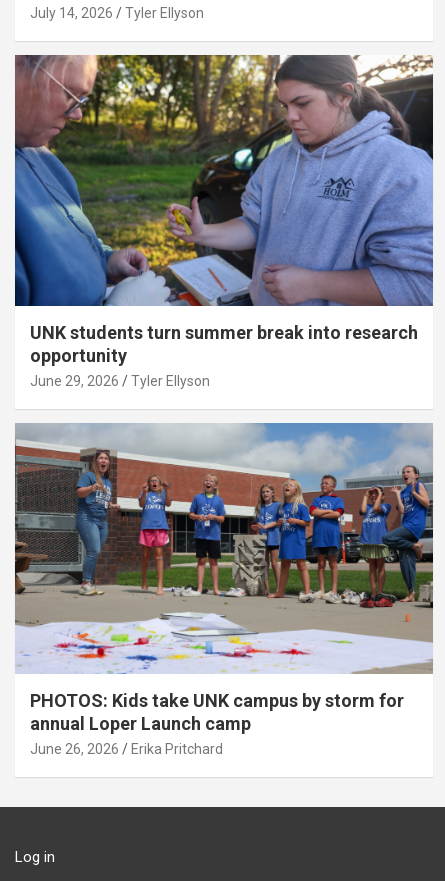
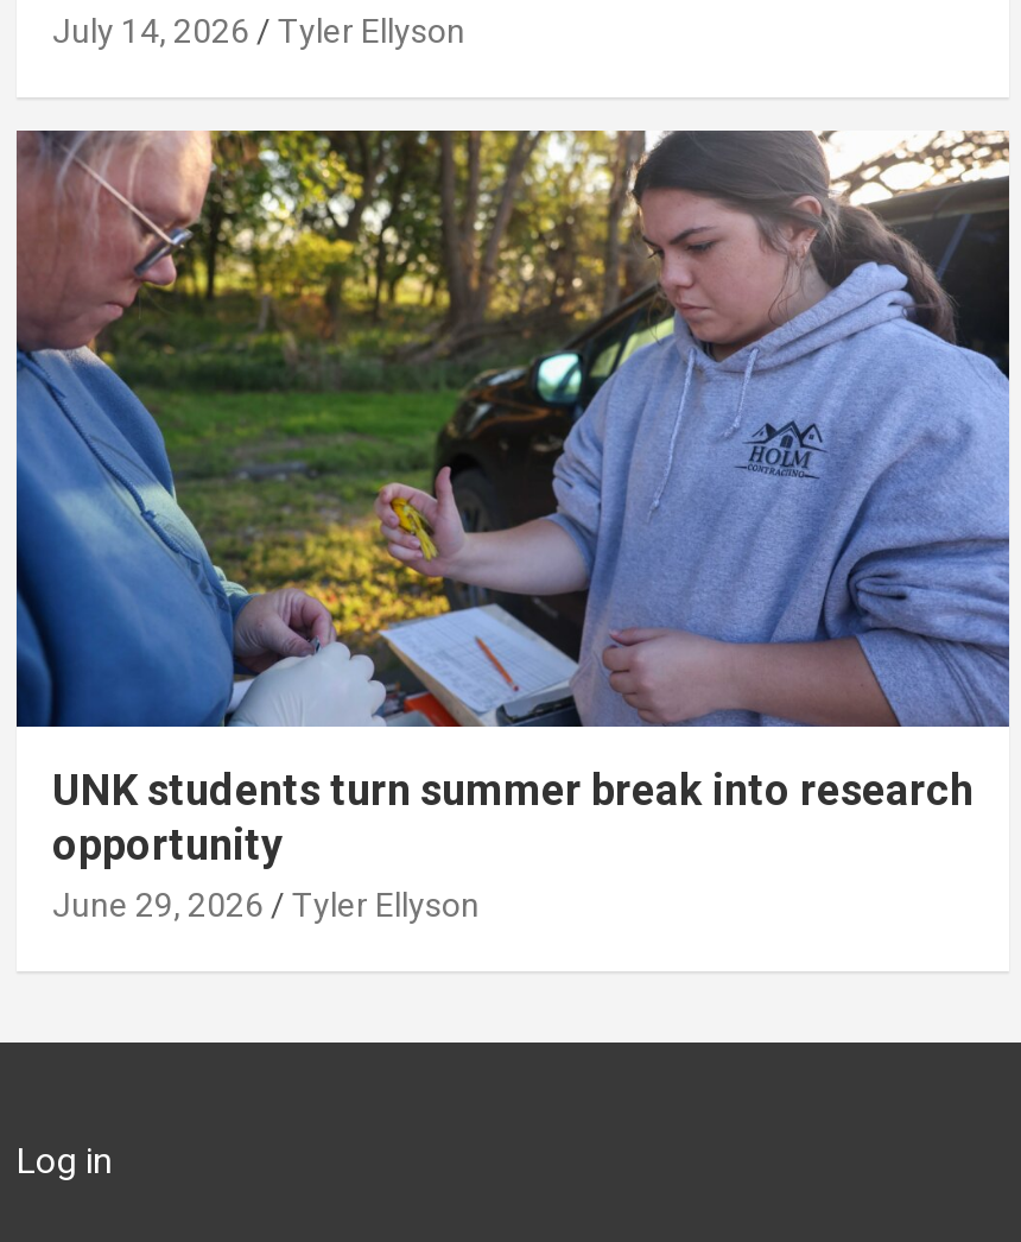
- [image]
- PHOTOS: Kids take UNK campus by storm for
- annual Loper Launch camp
- June 26, 2026
- Erika Pritchard
